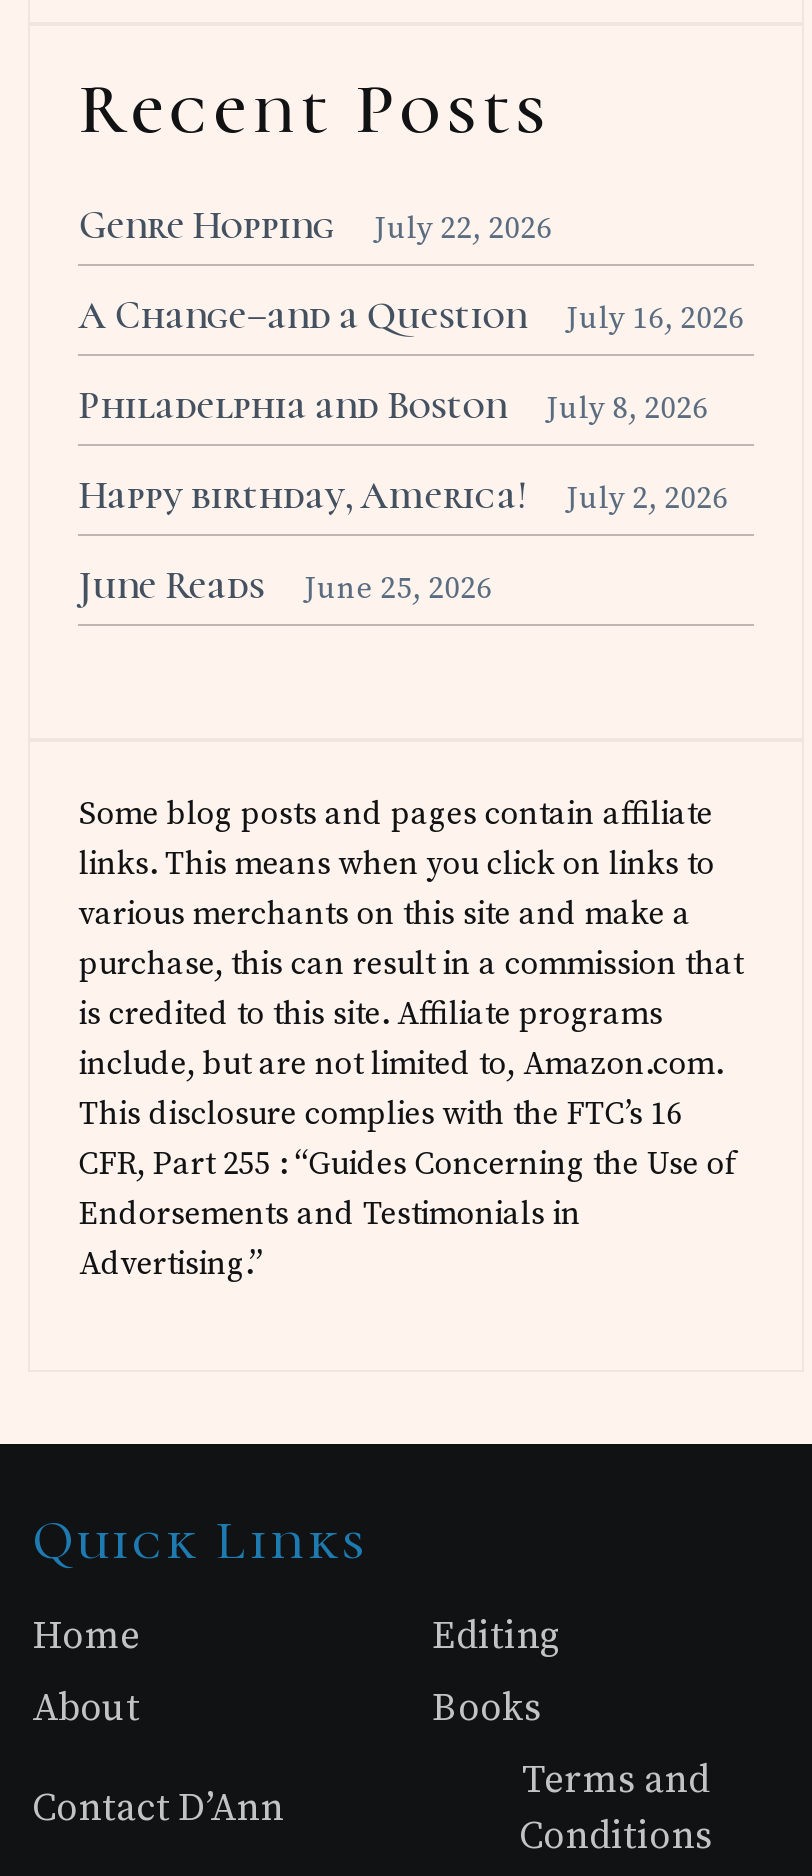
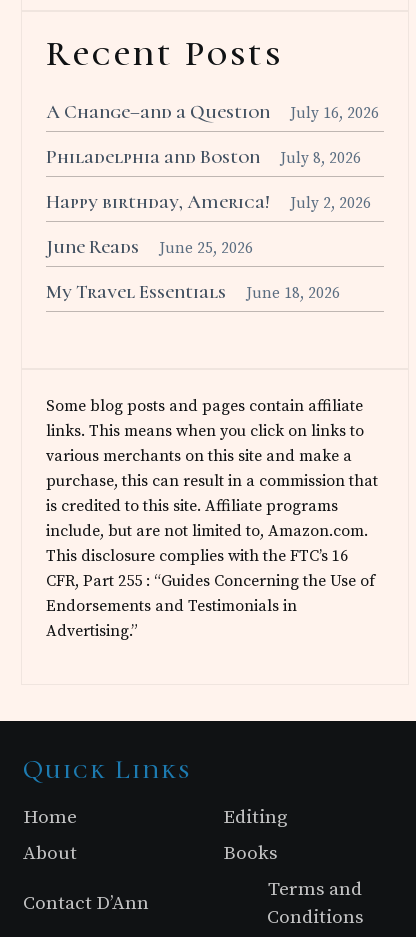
- Genre Hopping
- July 22, 2026

moved up: A Change–and a Question | July 16, 2026 | Philadelphia and Boston | July 8, 2026 | Happy birthday, America! | July 2, 2026 | June Reads | June 25, 2026

+ My Travel Essentials
+ June 18, 2026
